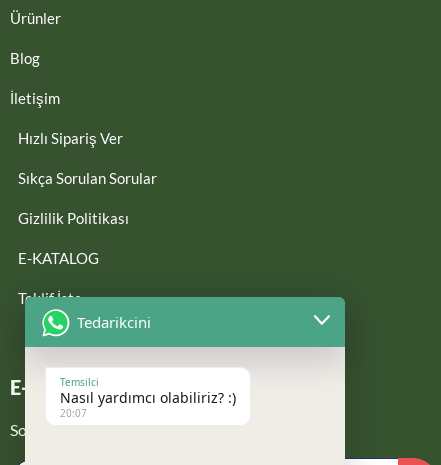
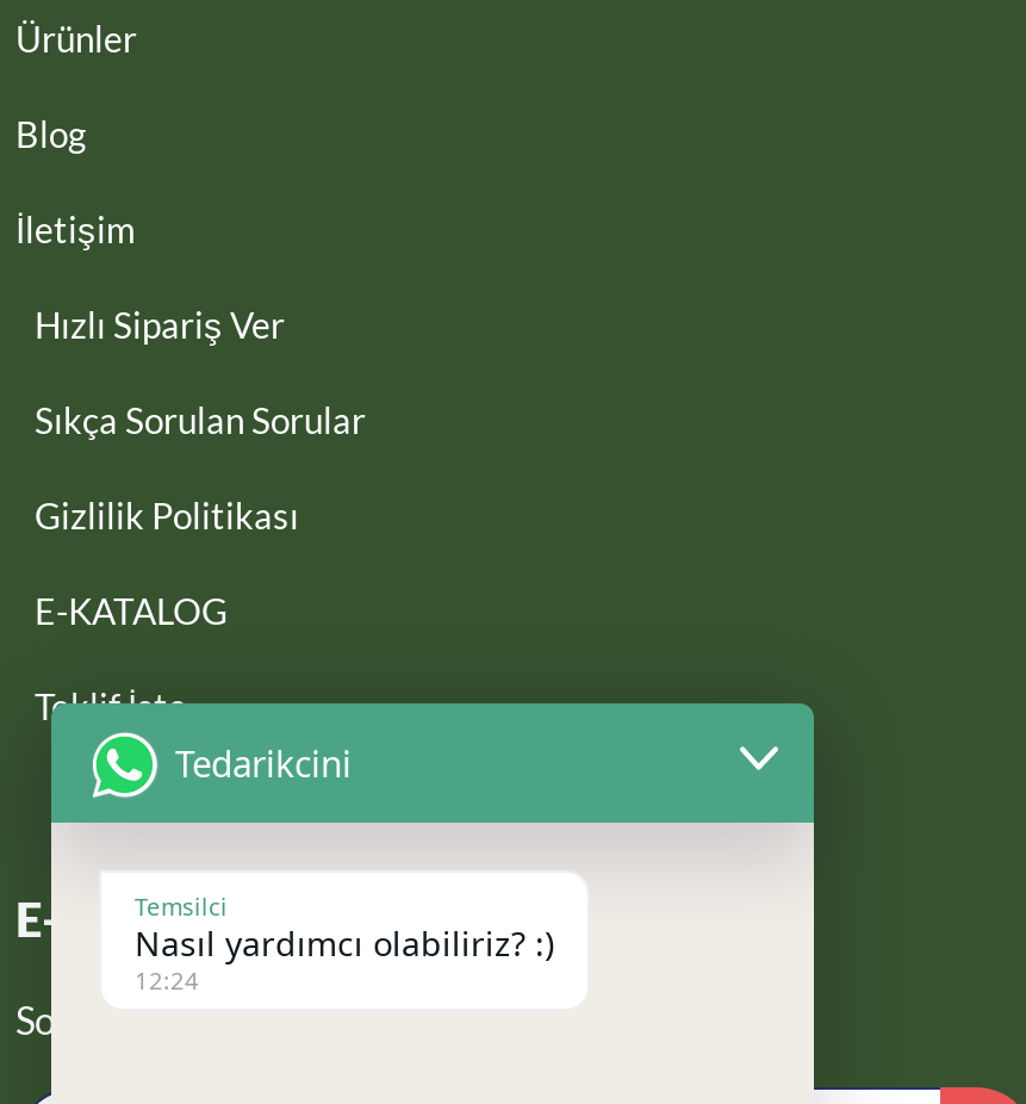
- 20:07
+ 12:24
